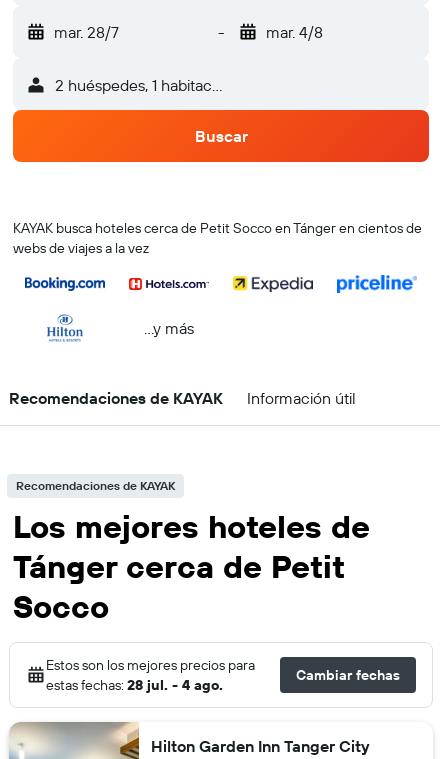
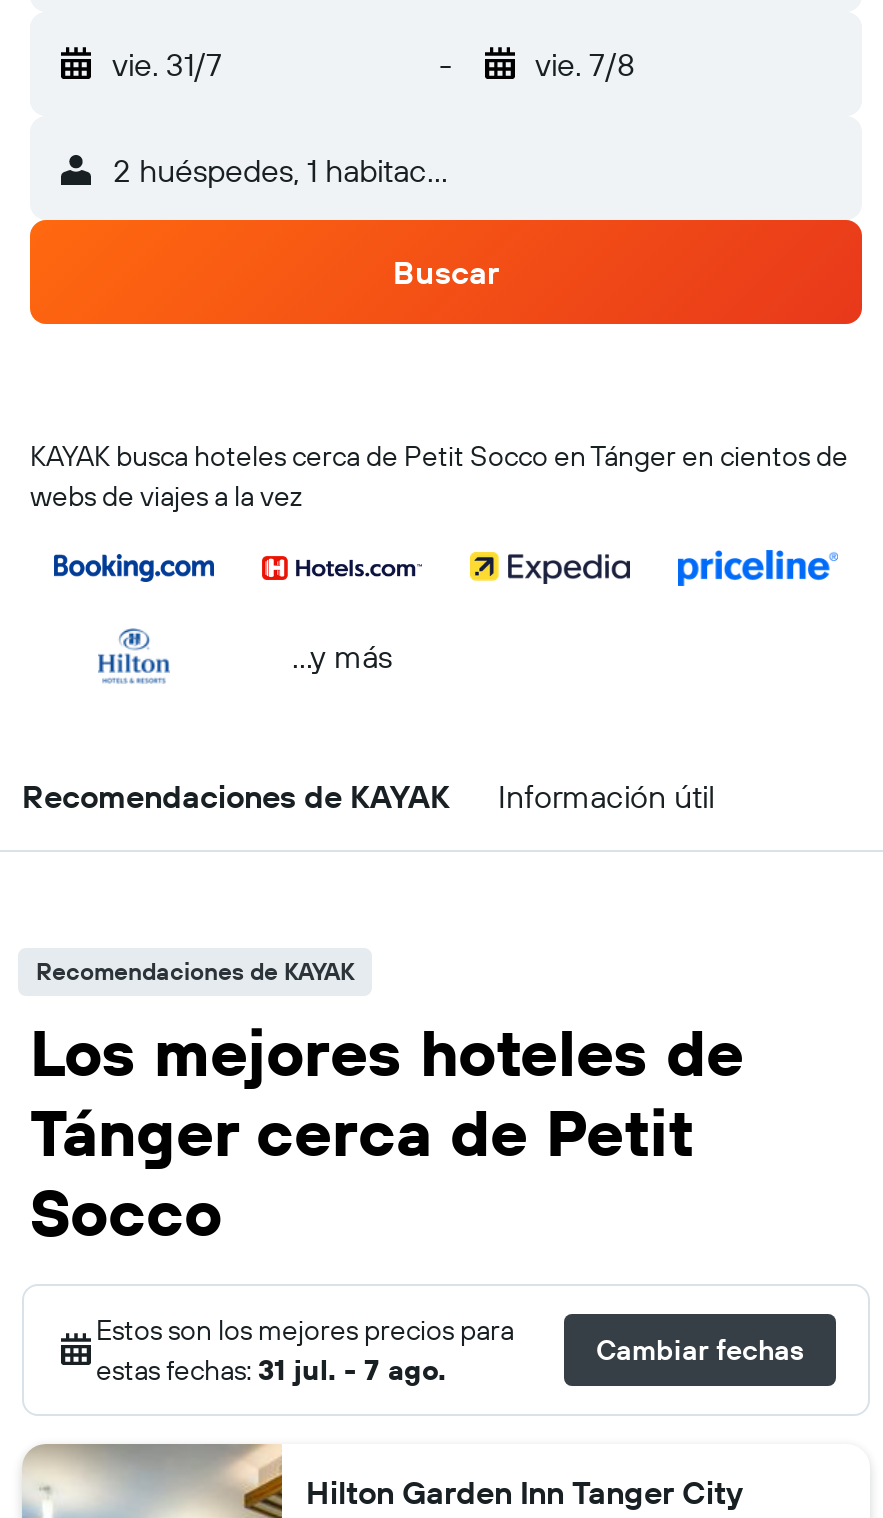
- mar. 28/7
+ vie. 31/7

- mar. 4/8
+ vie. 7/8

- estas fechas: 28 jul. - 4 ago.
+ estas fechas: 31 jul. - 7 ago.
